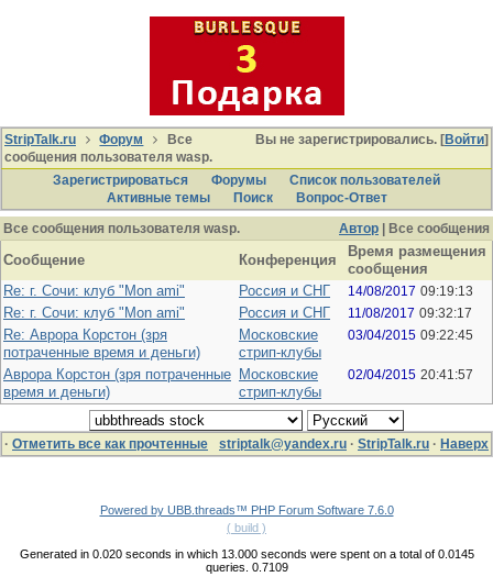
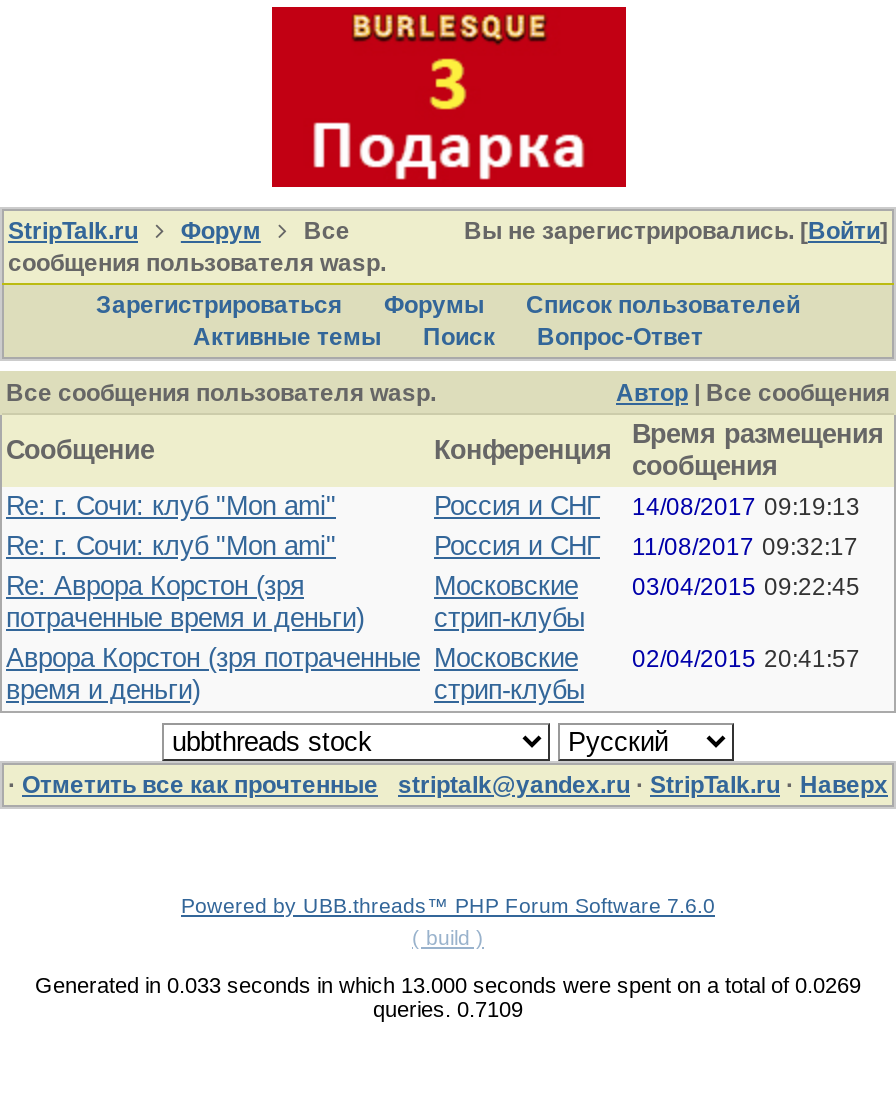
- Generated in 0.020 seconds in which 13.000 seconds were spent on a total of 0.0145
+ Generated in 0.033 seconds in which 13.000 seconds were spent on a total of 0.0269
